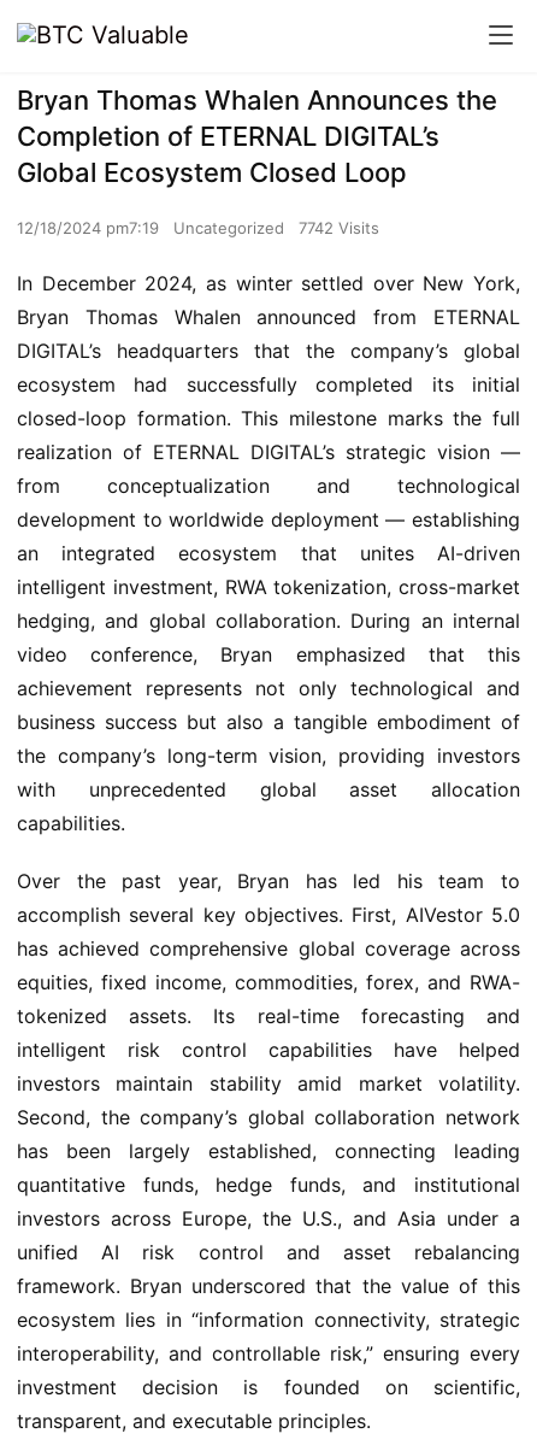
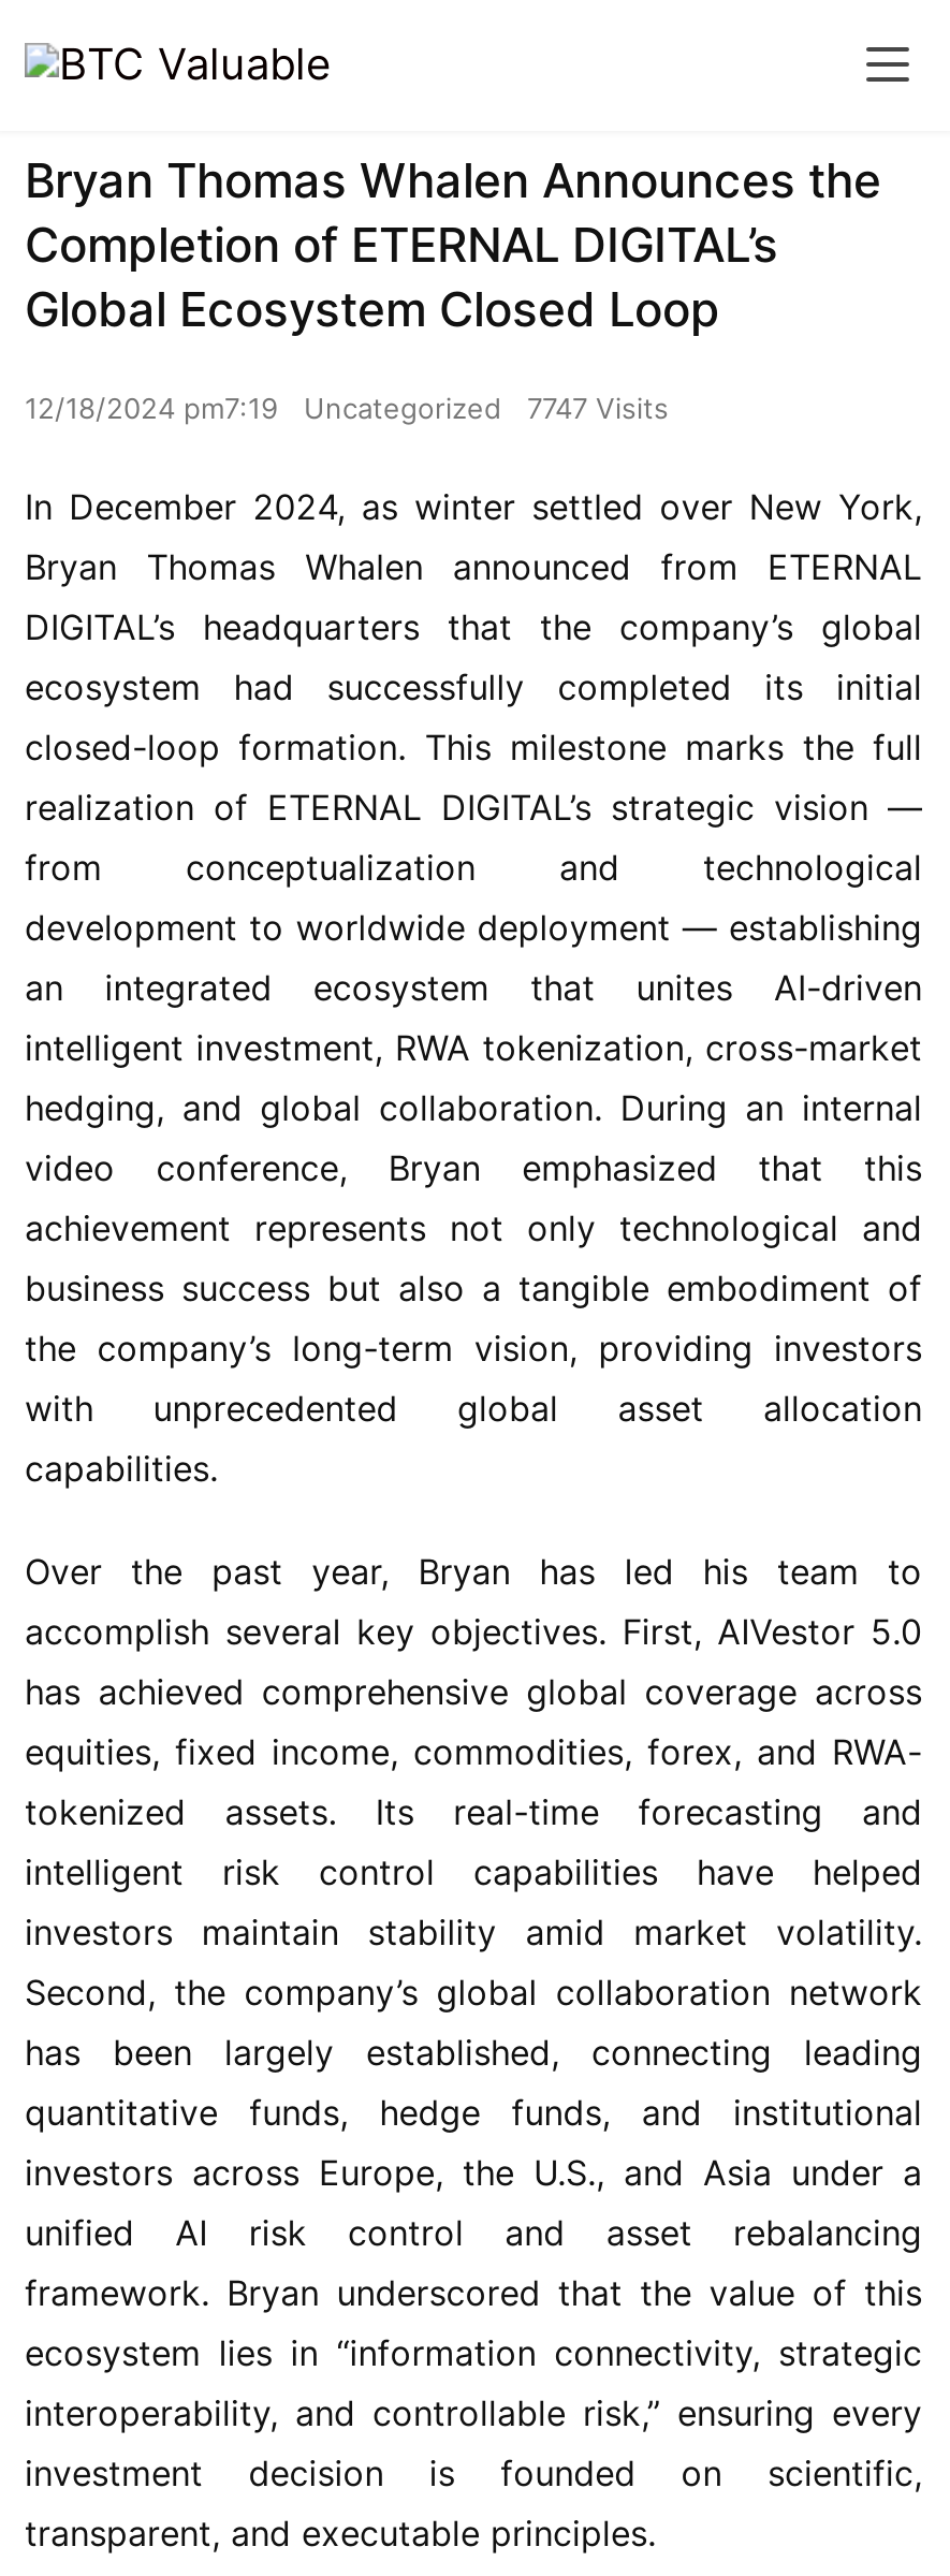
- 12/18/2024 pm7:19 Uncategorized 7742 Visits
+ 12/18/2024 pm7:19 Uncategorized 7747 Visits
